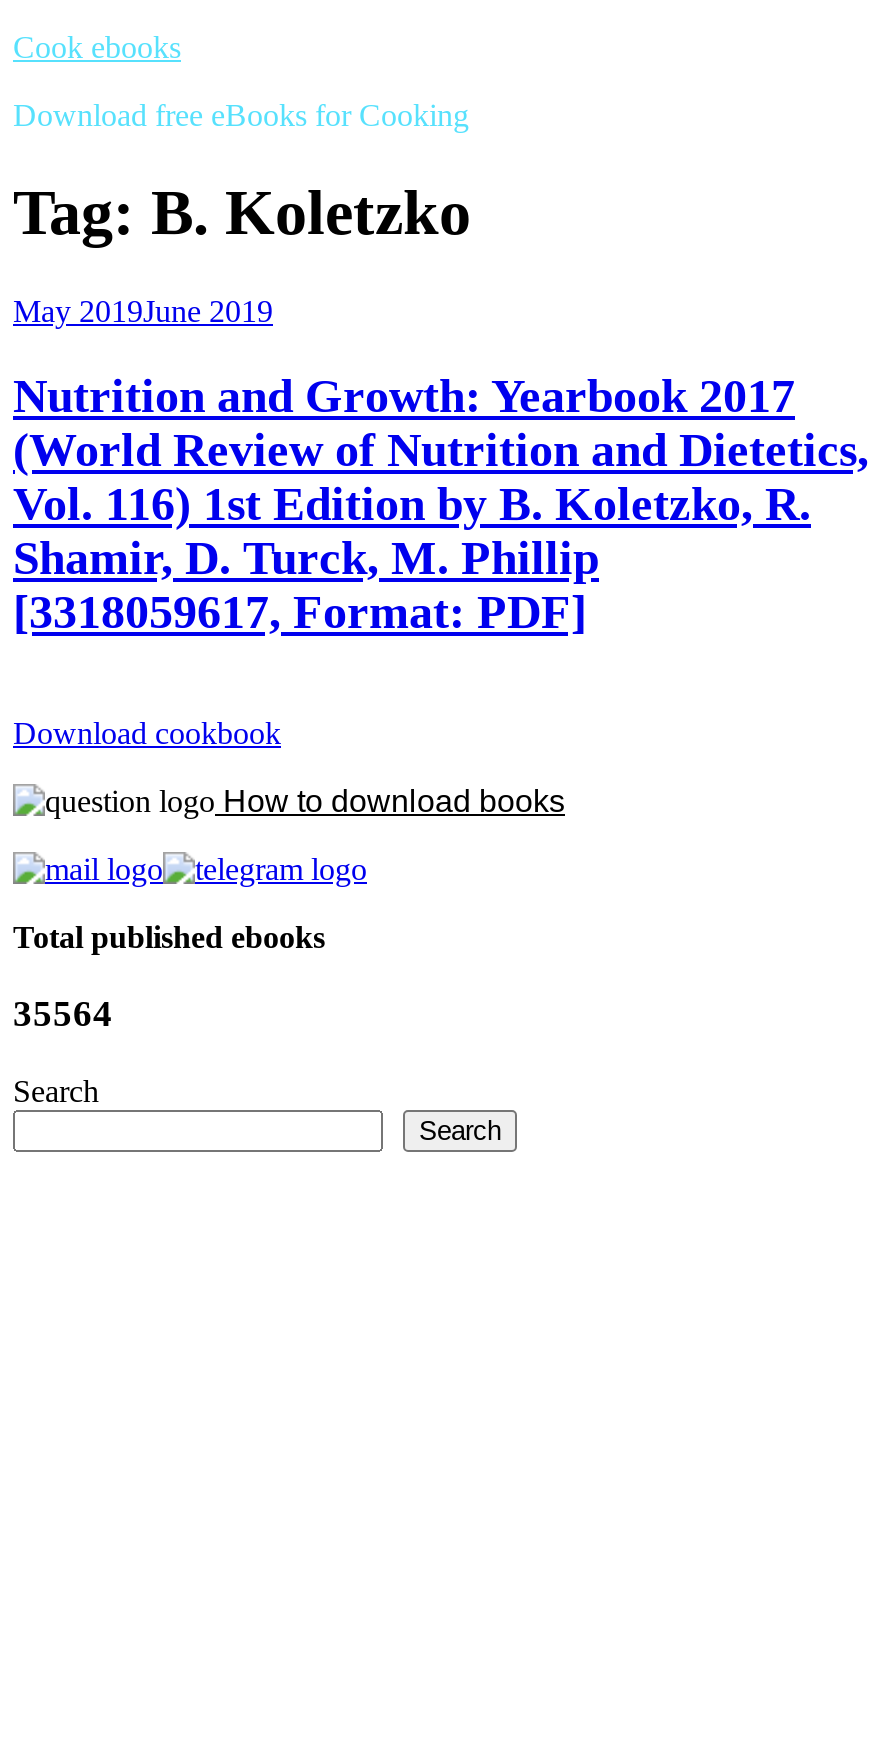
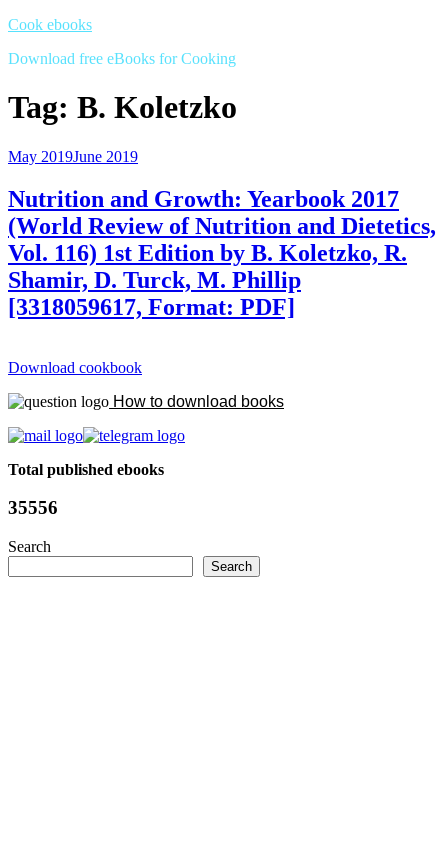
- 35564
+ 35556
